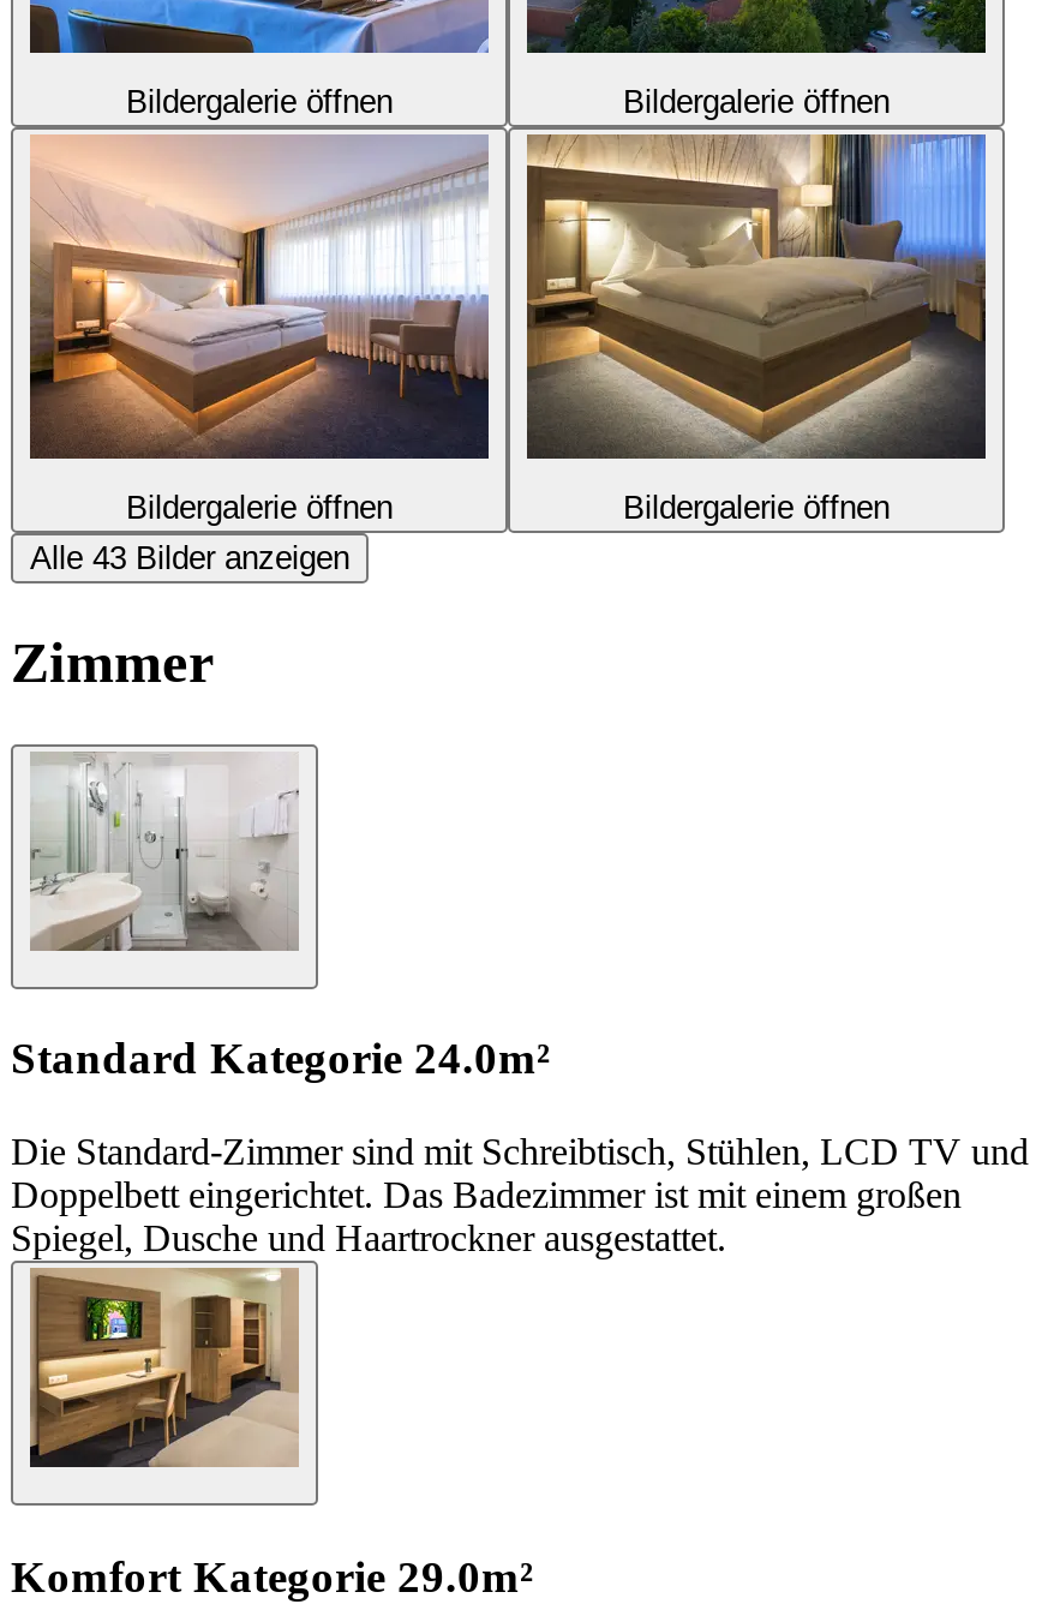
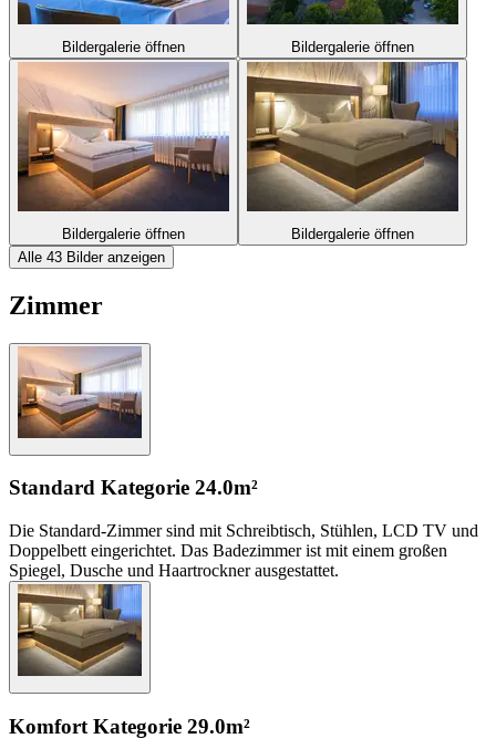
- [image]
+ [image]

- [image]
+ [image]
